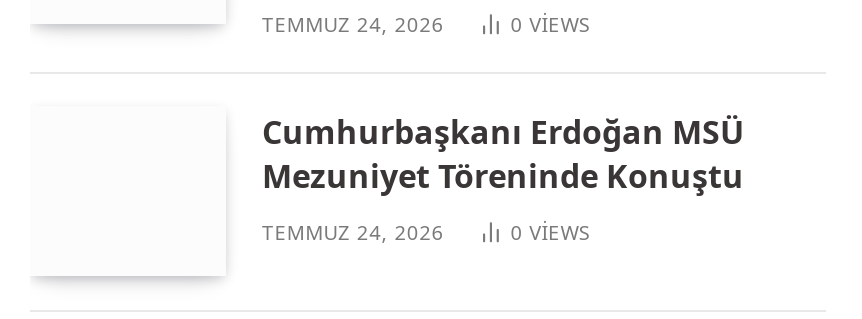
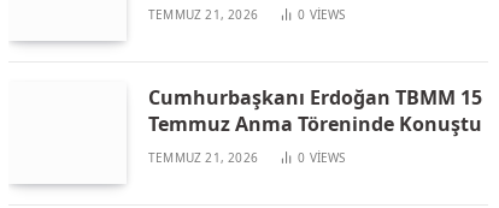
- TEMMUZ 24, 2026
+ TEMMUZ 21, 2026

- Cumhurbaşkanı Erdoğan MSÜ
- Mezuniyet Töreninde Konuştu
+ Cumhurbaşkanı Erdoğan TBMM 15
+ Temmuz Anma Töreninde Konuştu

- TEMMUZ 24, 2026
+ TEMMUZ 21, 2026
